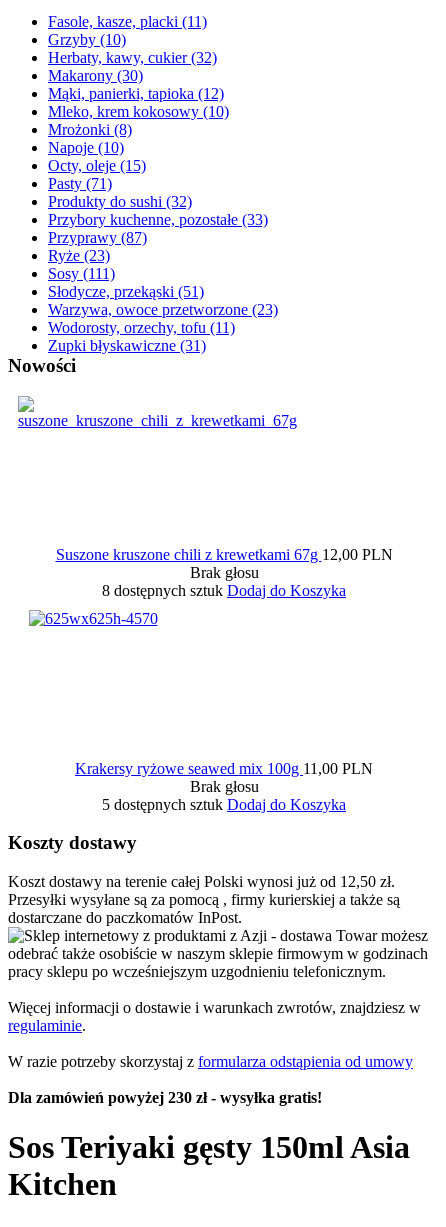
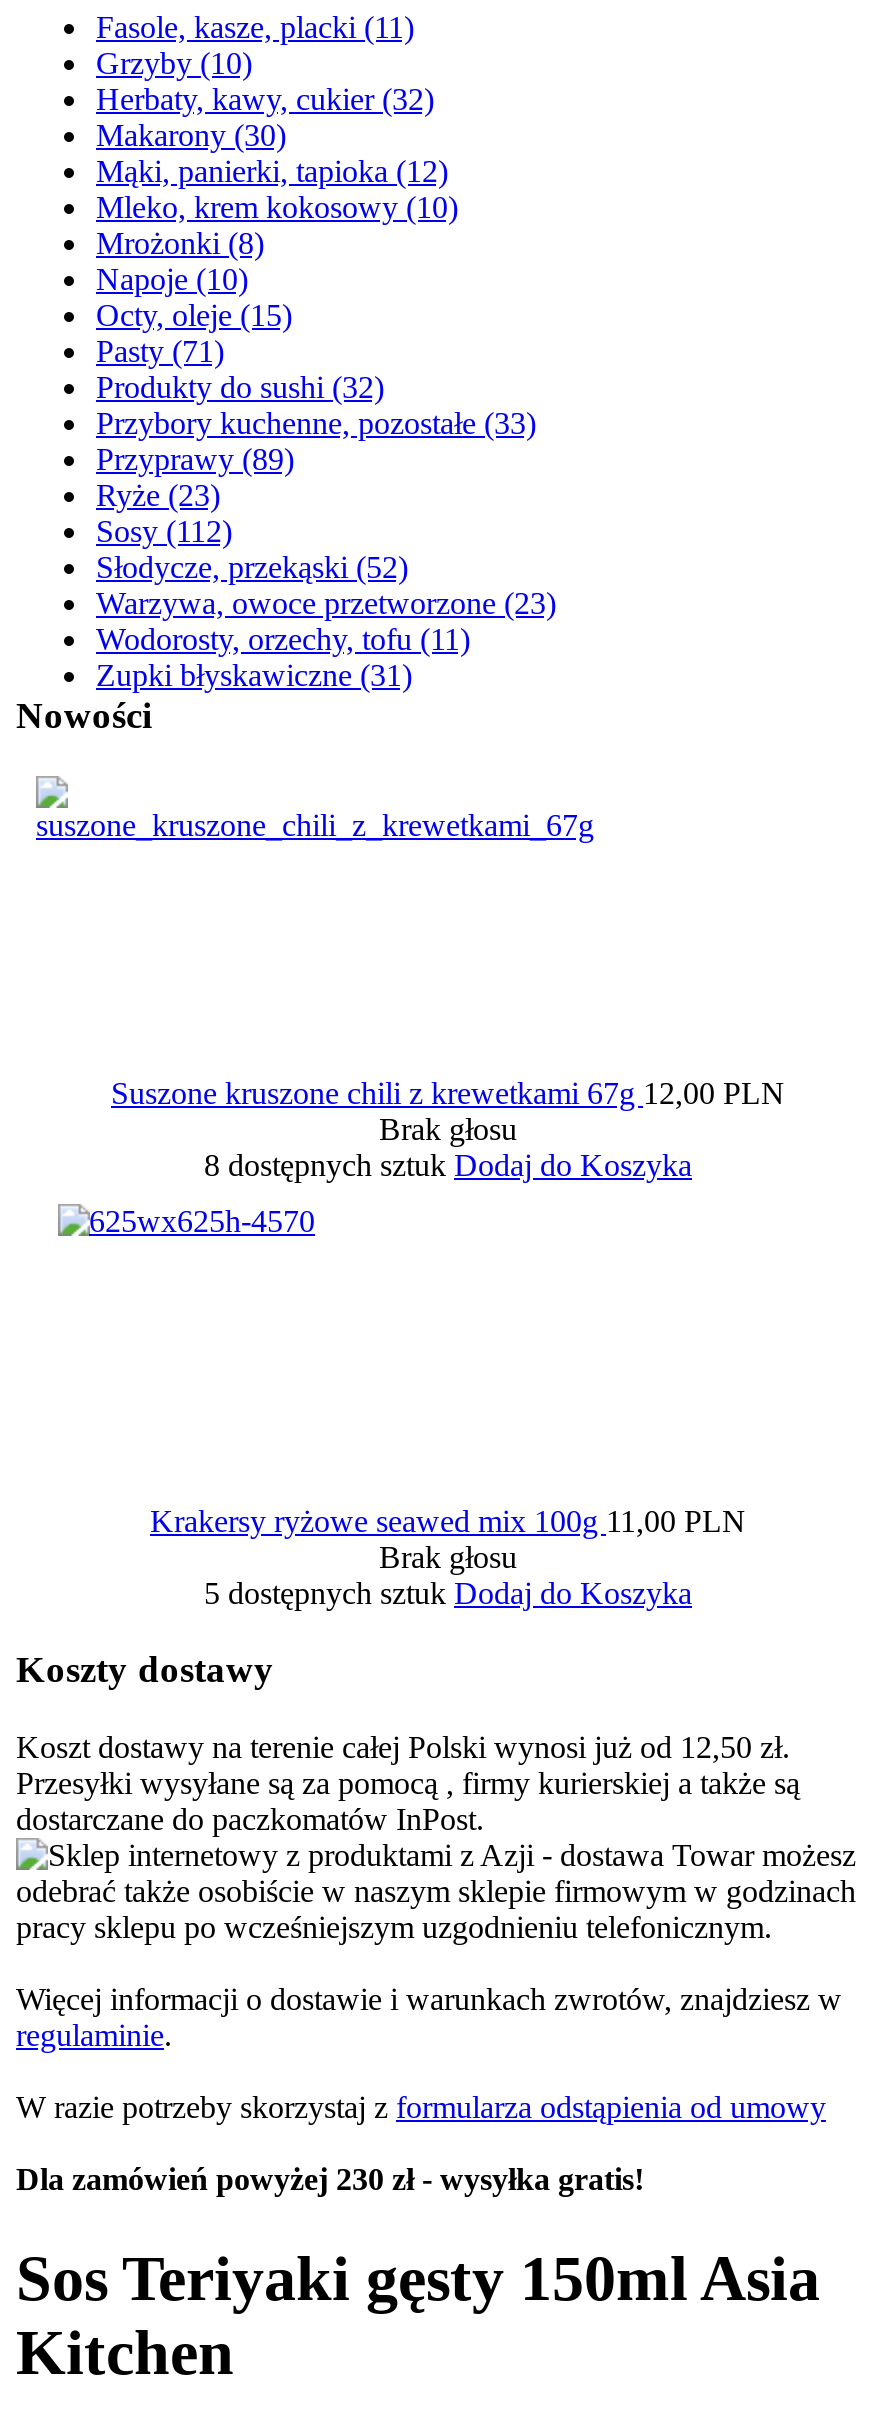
- Przyprawy (87)
+ Przyprawy (89)

- Sosy (111)
+ Sosy (112)

- Słodycze, przekąski (51)
+ Słodycze, przekąski (52)
